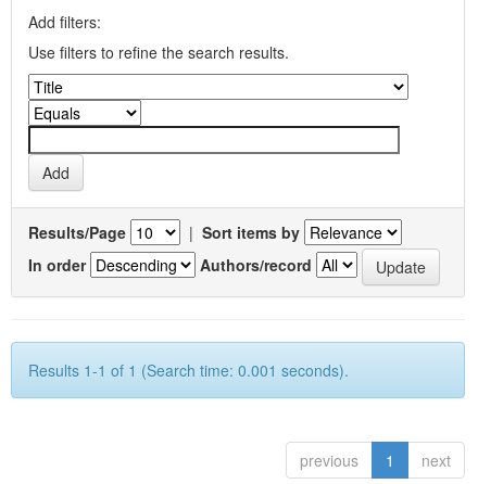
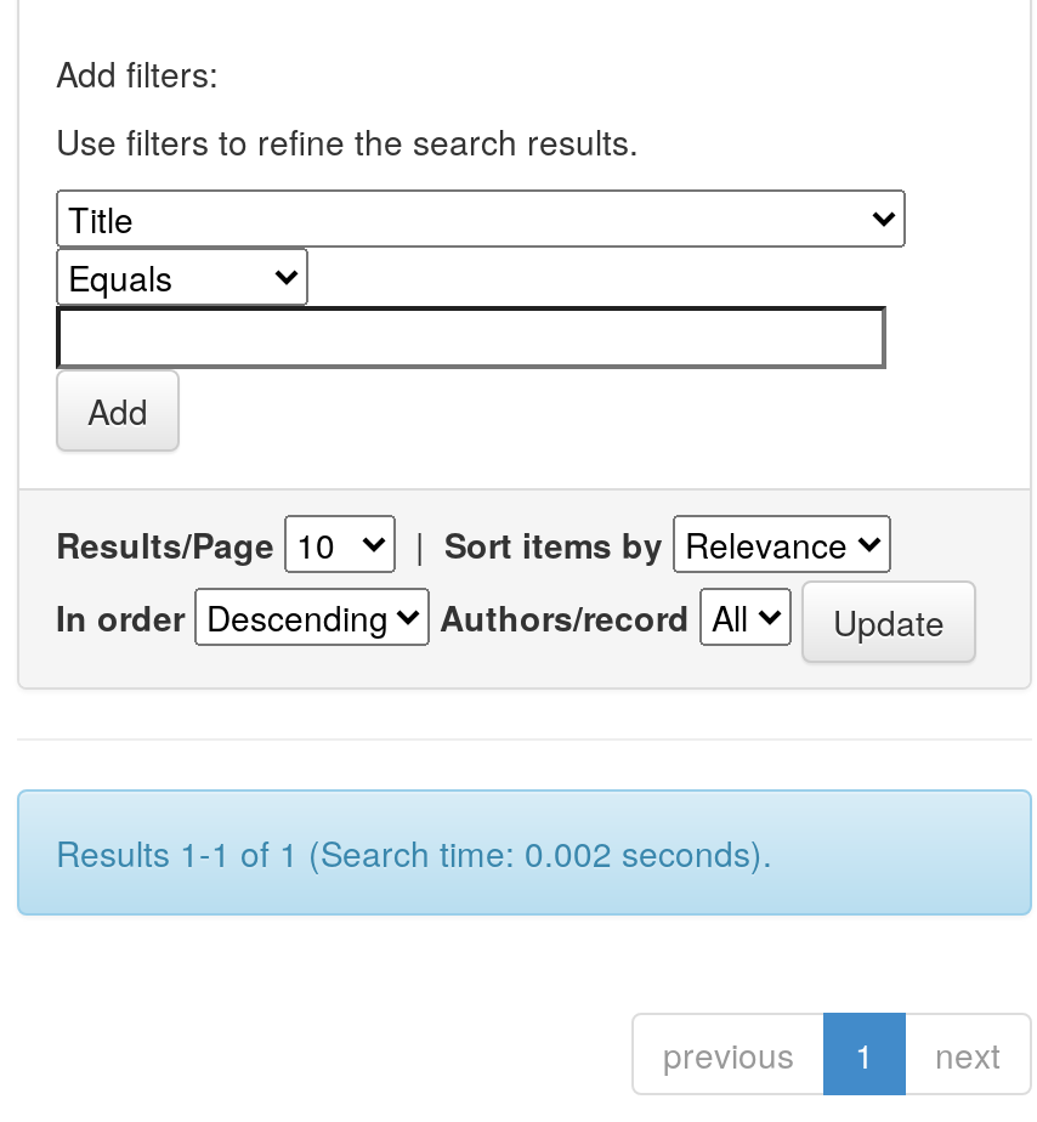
- Results 1-1 of 1 (Search time: 0.001 seconds).
+ Results 1-1 of 1 (Search time: 0.002 seconds).
